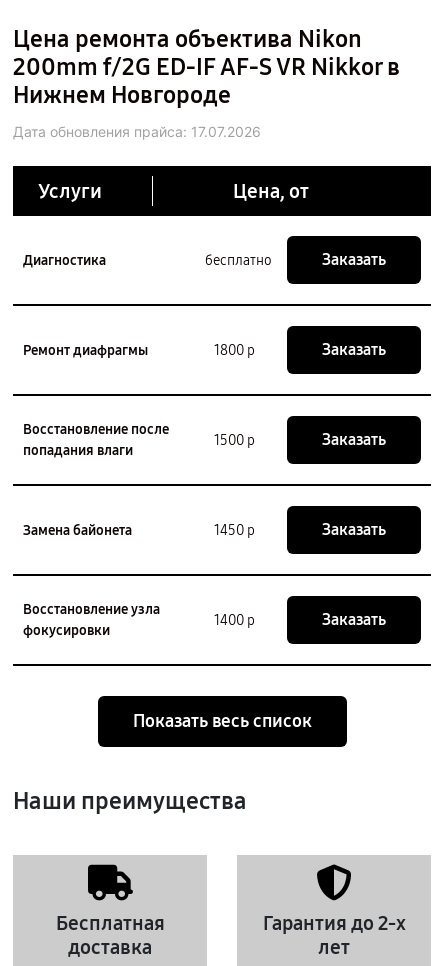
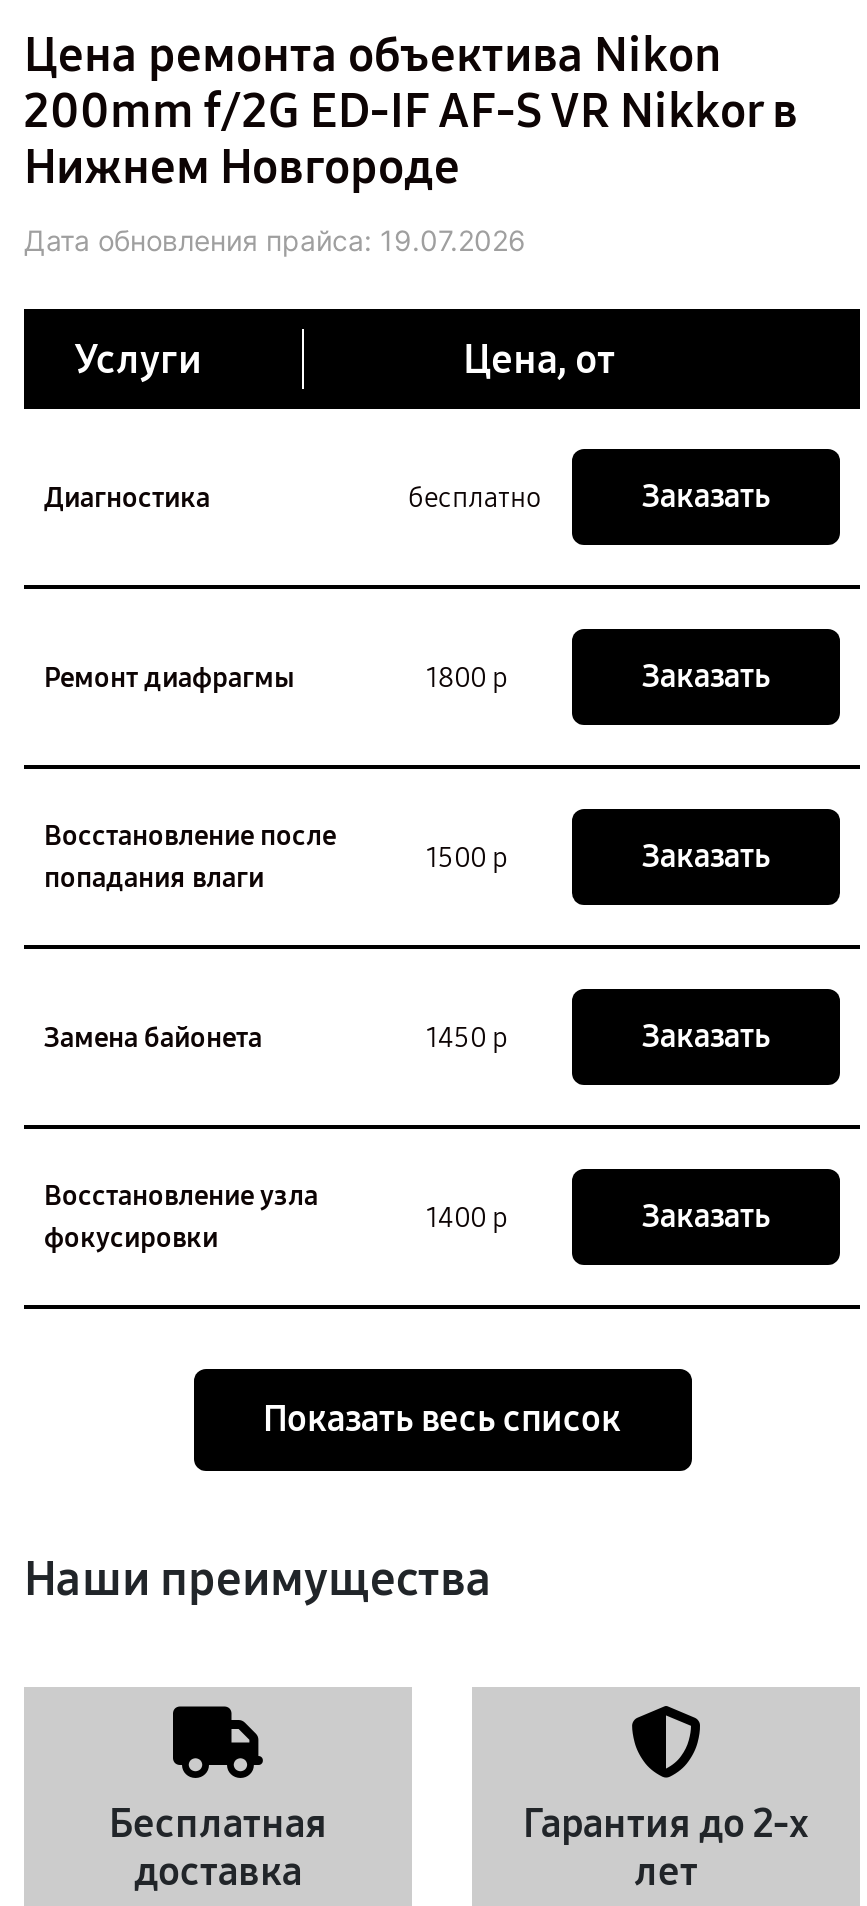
- Дата обновления прайса: 17.07.2026
+ Дата обновления прайса: 19.07.2026
